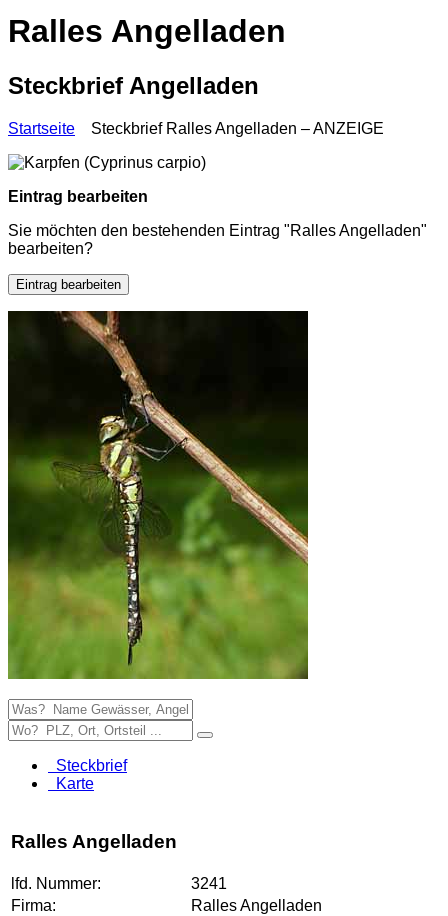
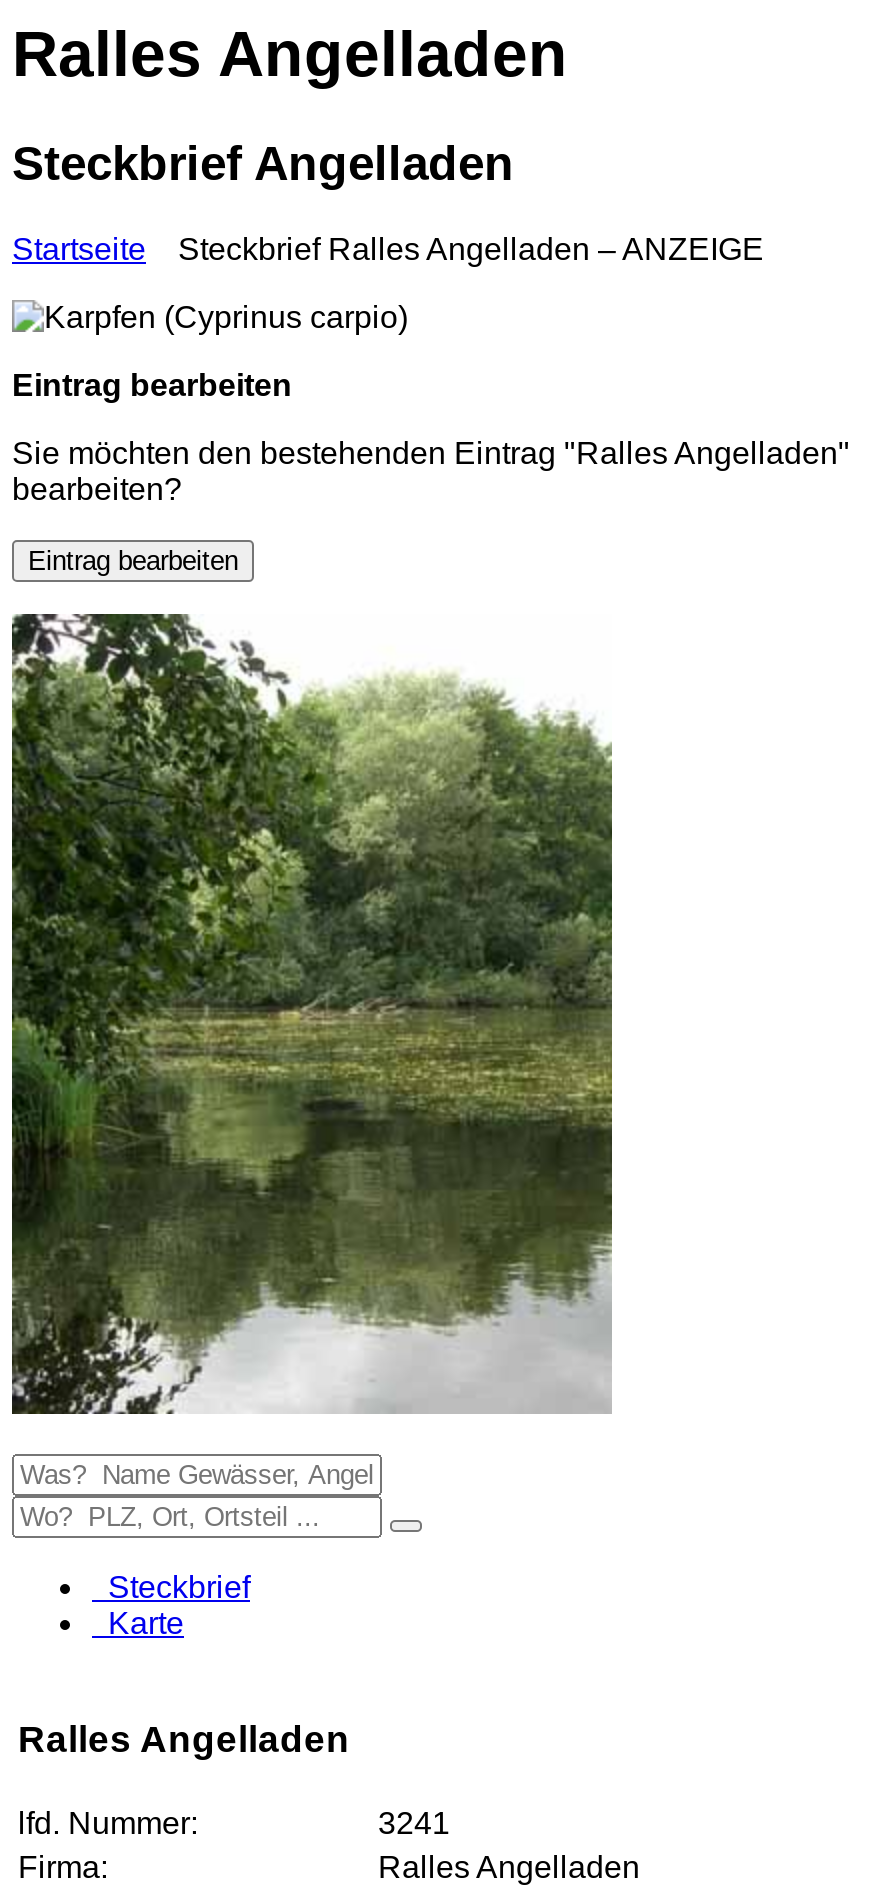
- [image]
+ [image]
